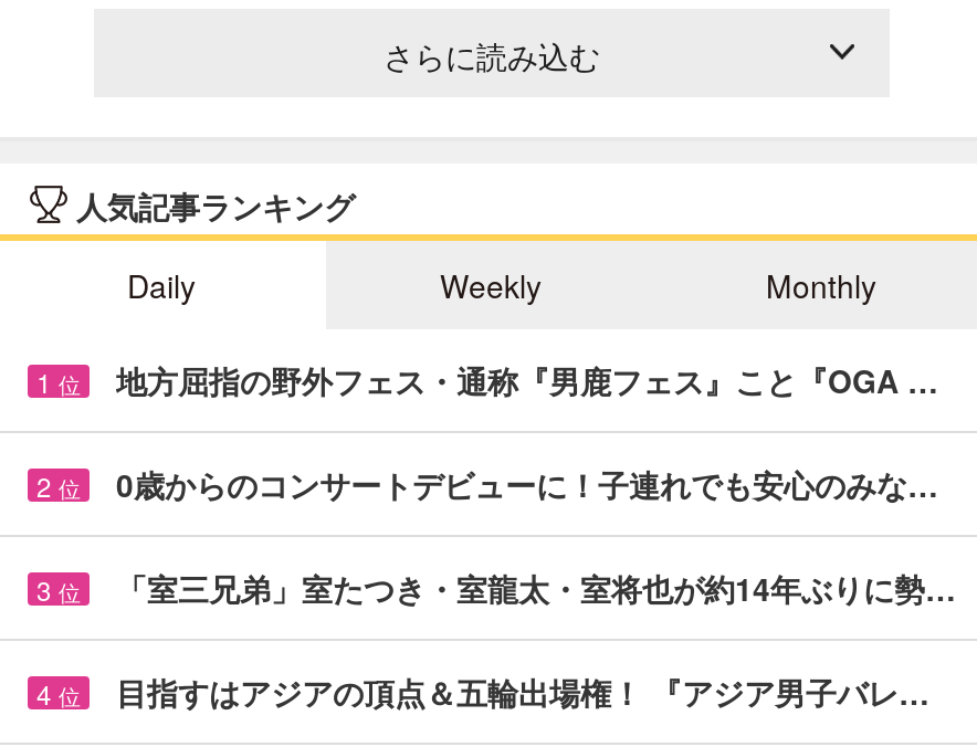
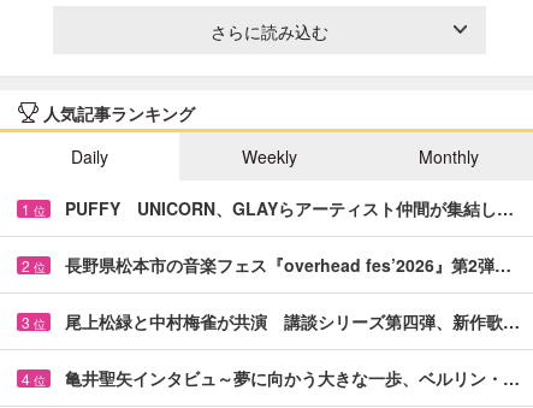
- 地方屈指の野外フェス・通称『男鹿フェス』こと『OGA …
+ PUFFY UNICORN、GLAYらアーティスト仲間が集結し…

- 0歳からのコンサートデビューに！子連れでも安心のみな…
+ 長野県松本市の音楽フェス『overhead fes’2026』第2弾…

- 「室三兄弟」室たつき・室龍太・室将也が約14年ぶりに勢…
+ 尾上松緑と中村梅雀が共演 講談シリーズ第四弾、新作歌…

- 目指すはアジアの頂点＆五輪出場権！ 『アジア男子バレ…
+ 亀井聖矢インタビュ～夢に向かう大きな一歩、ベルリン・…
